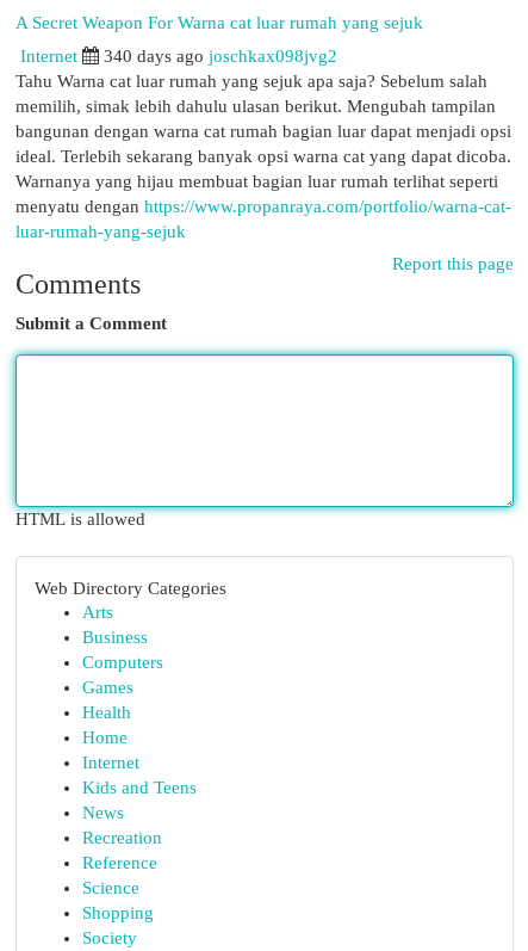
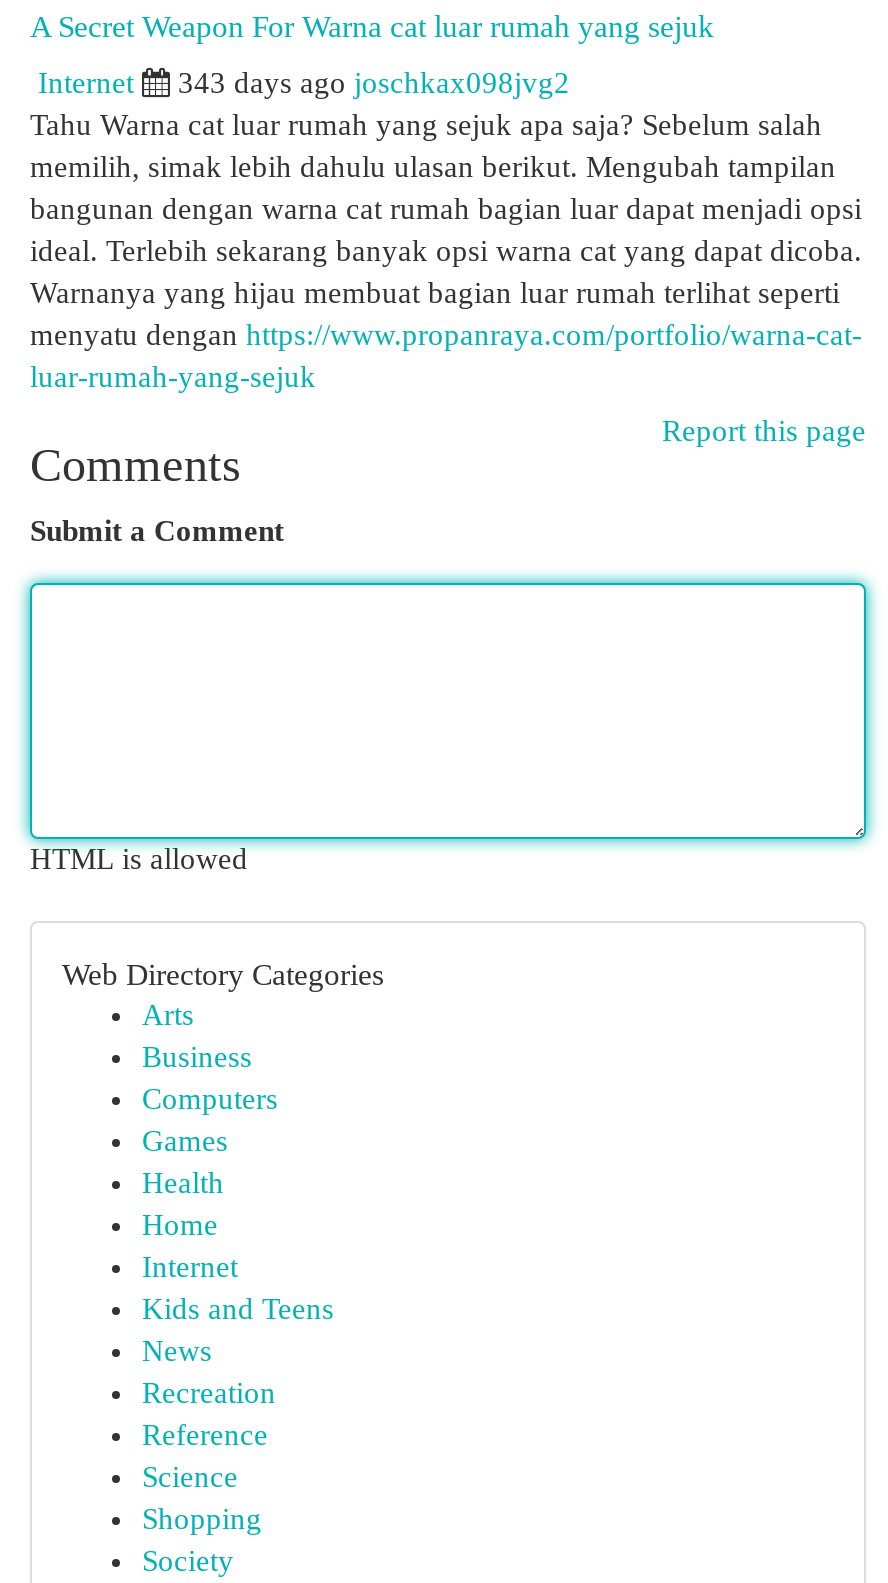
- 340 days ago joschkax098jvg2
+ 343 days ago joschkax098jvg2
